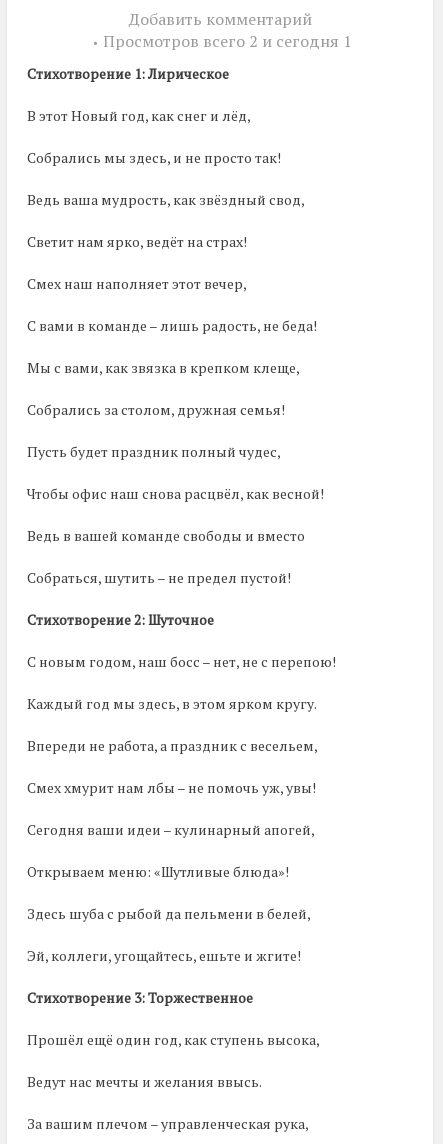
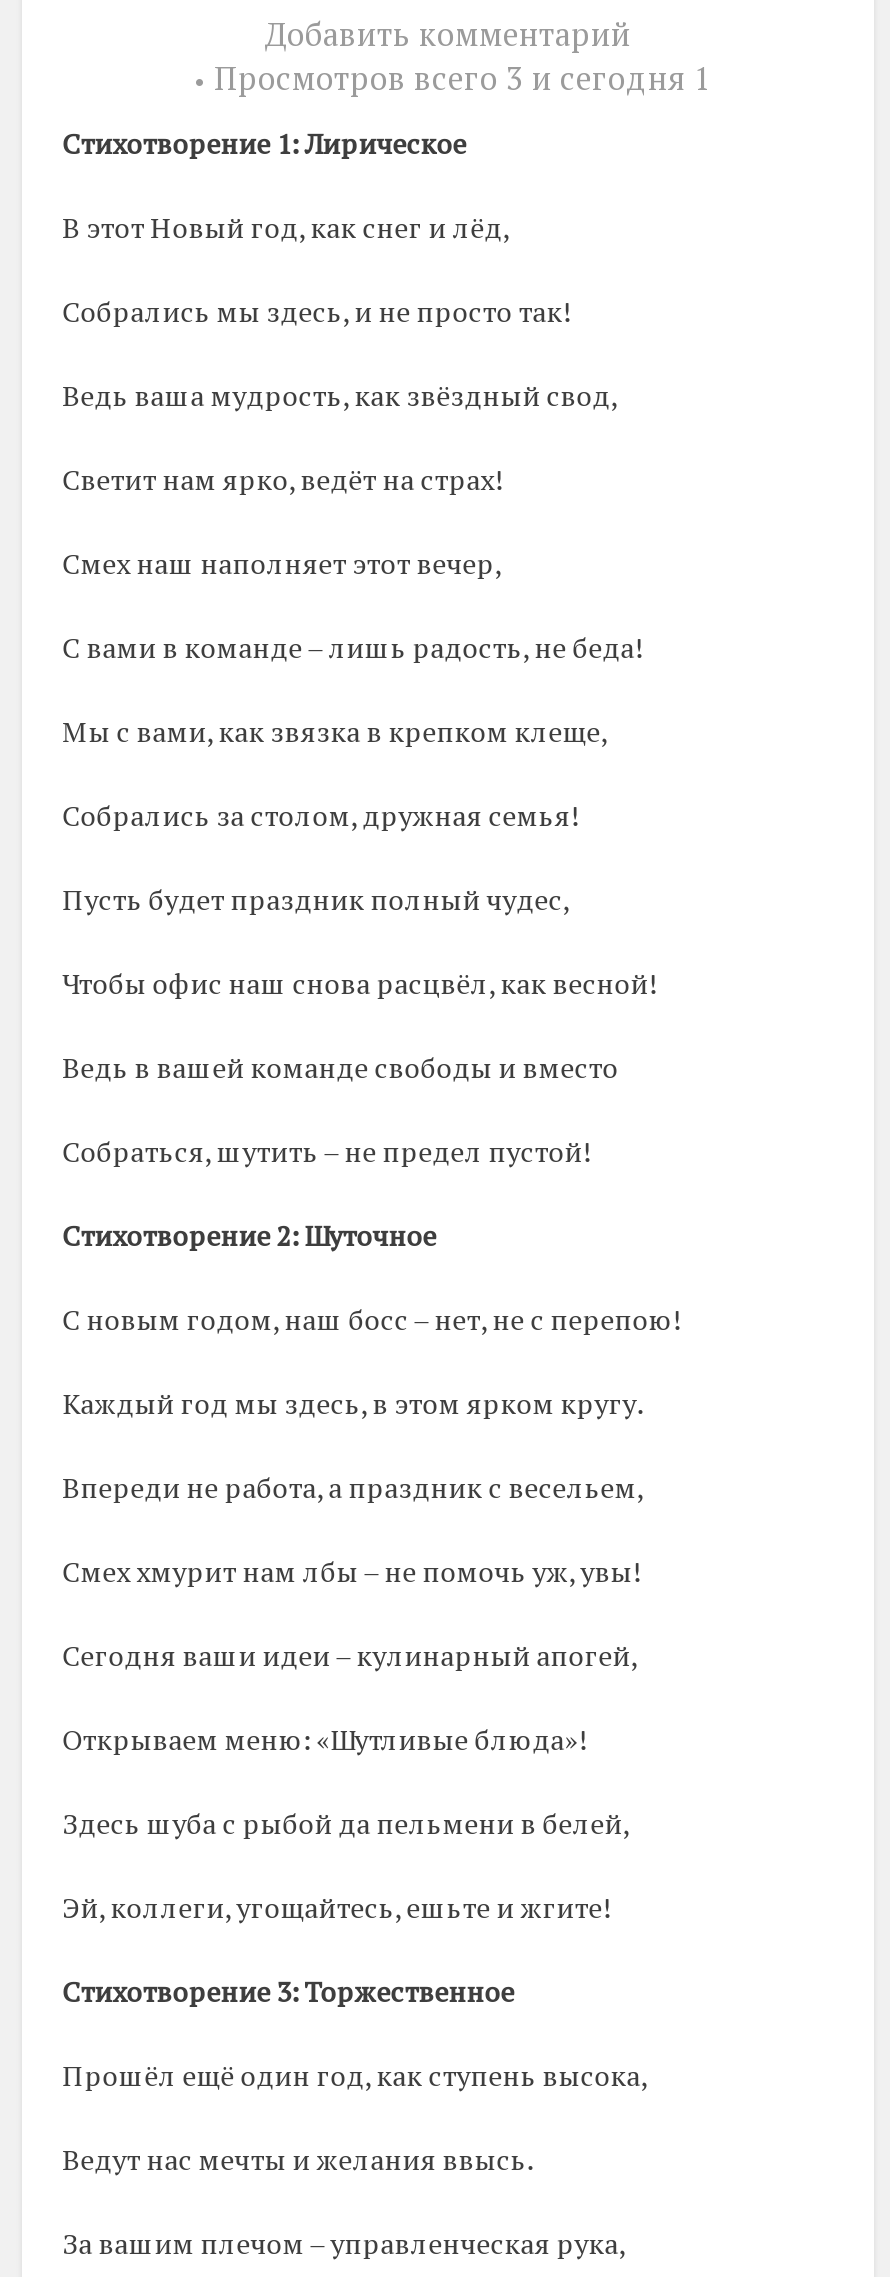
- Просмотров всего 2 и сегодня 1
+ Просмотров всего 3 и сегодня 1
